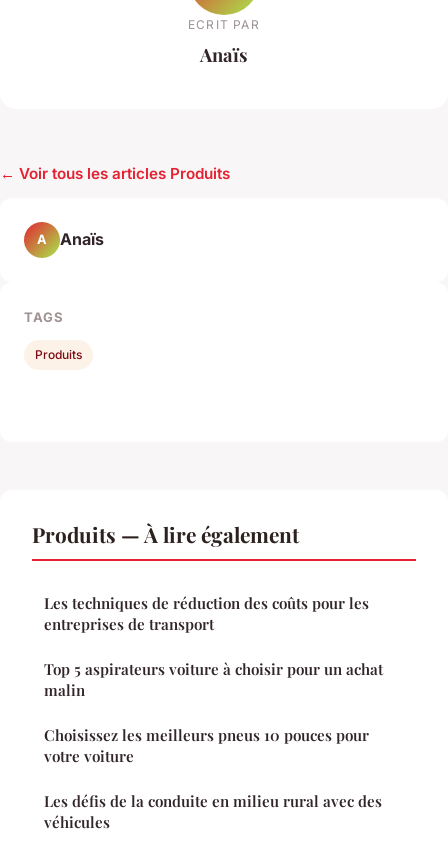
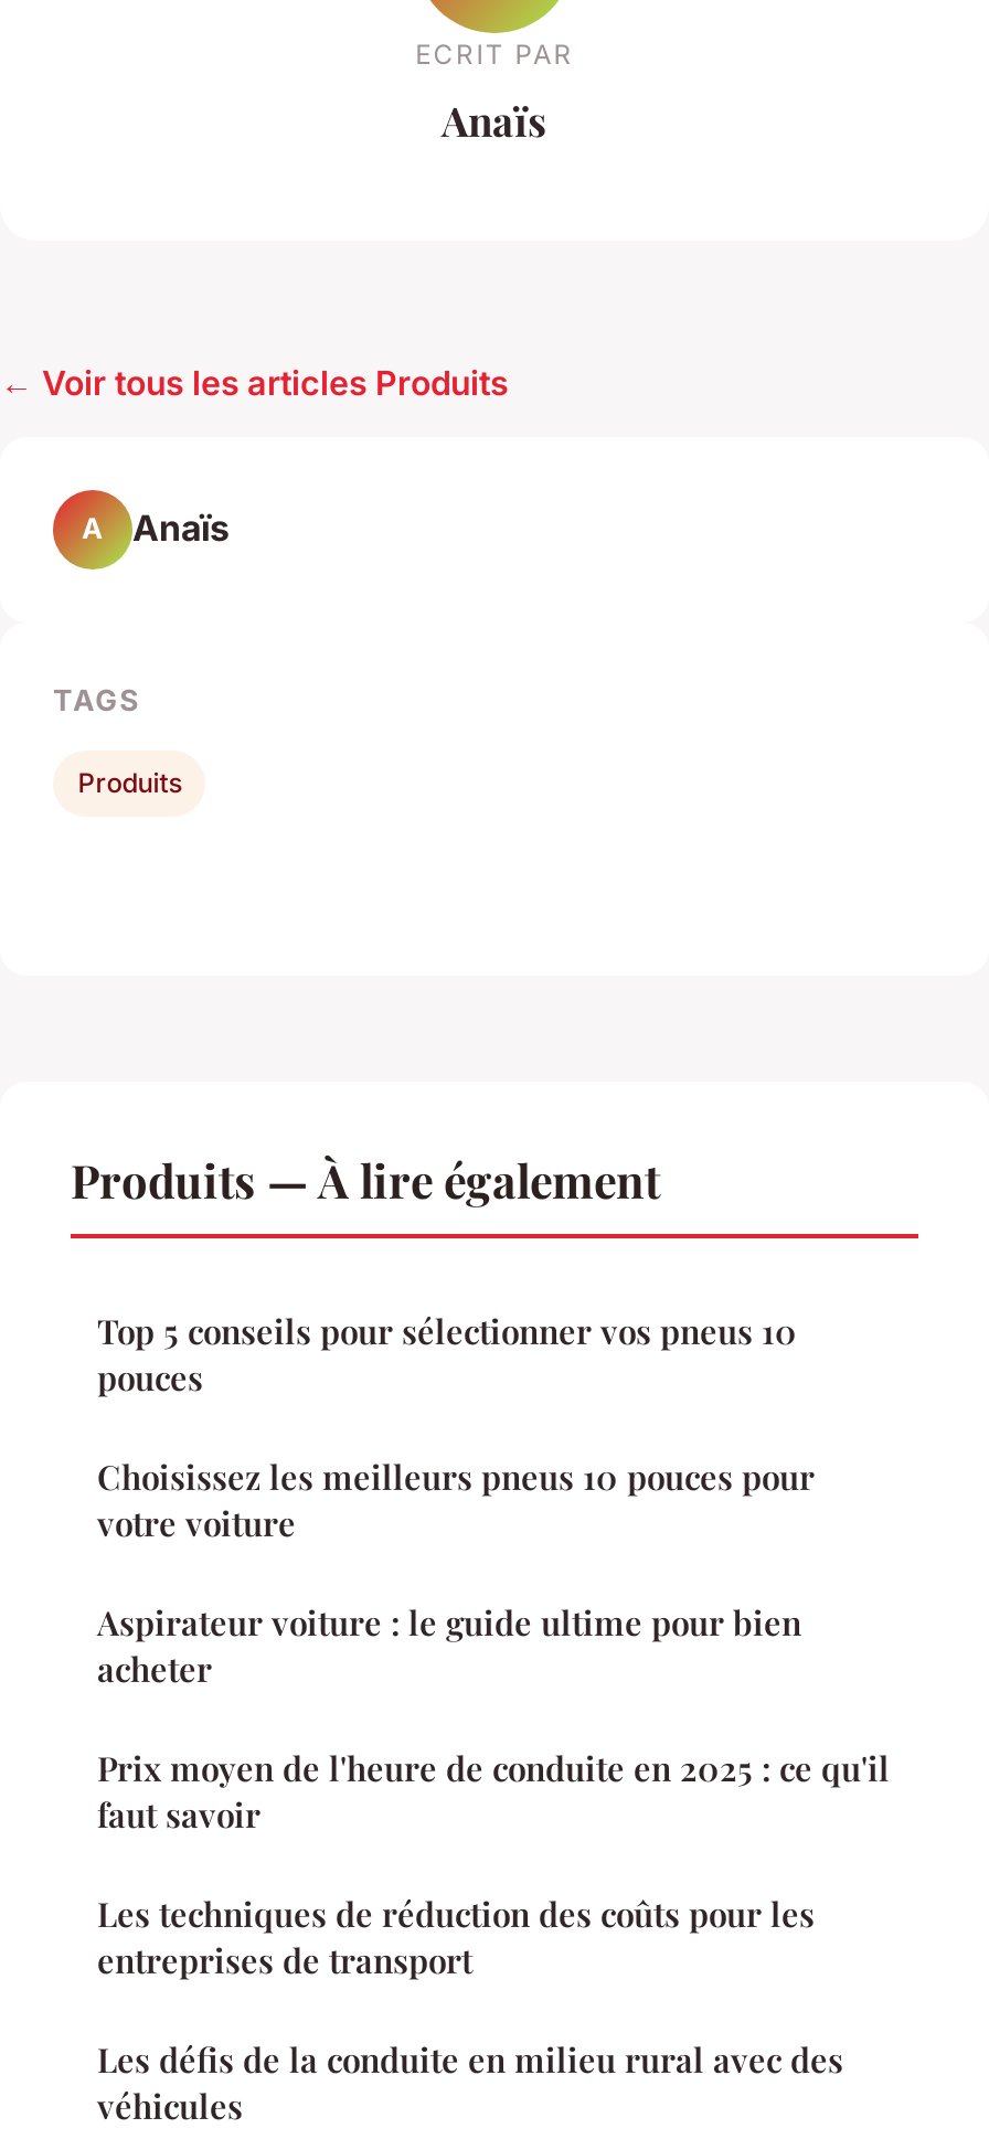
+ Top 5 conseils pour sélectionner vos pneus 10
+ pouces
+ Aspirateur voiture : le guide ultime pour bien
+ acheter
+ Prix moyen de l'heure de conduite en 2025 : ce qu'il
+ faut savoir

moved down: Les techniques de réduction des coûts pour les | entreprises de transport

- Top 5 aspirateurs voiture à choisir pour un achat
- malin

moved up: Choisissez les meilleurs pneus 10 pouces pour | votre voiture
